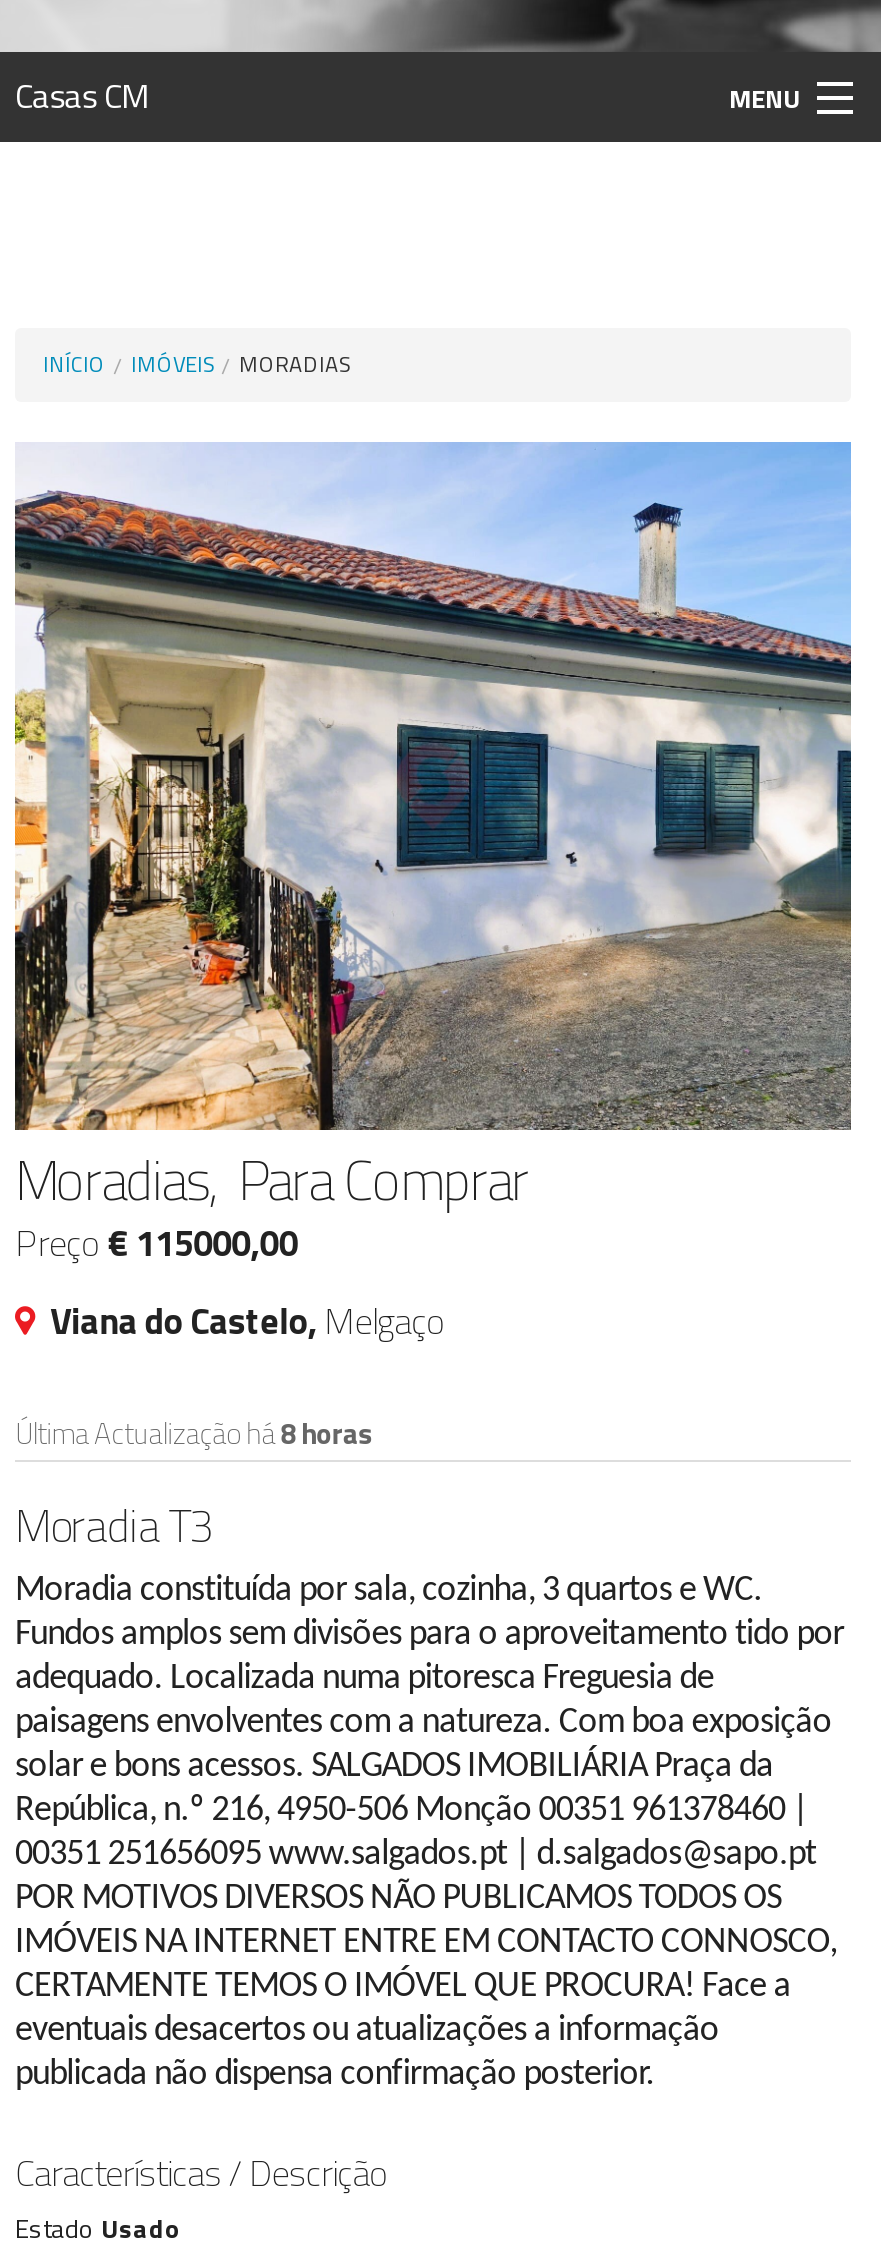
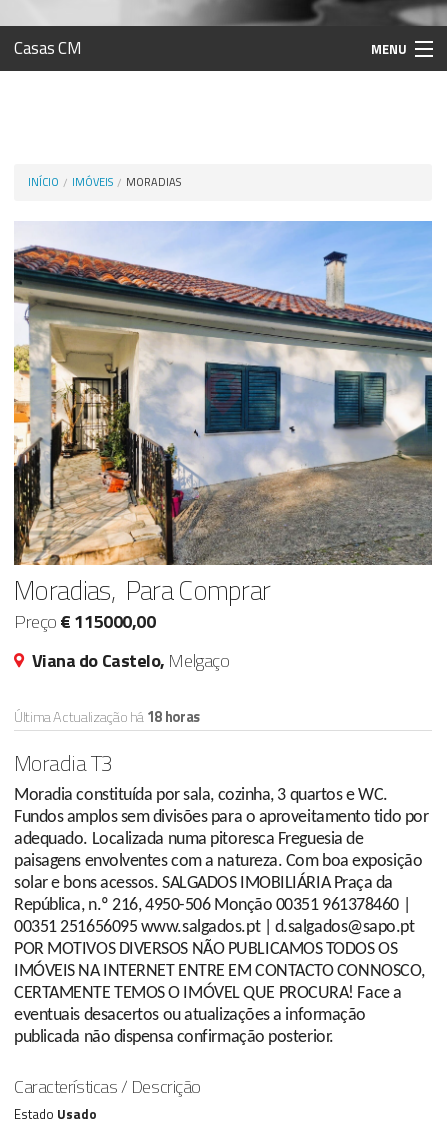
- Última Actualização há8 horas
+ Última Actualização há18 horas
